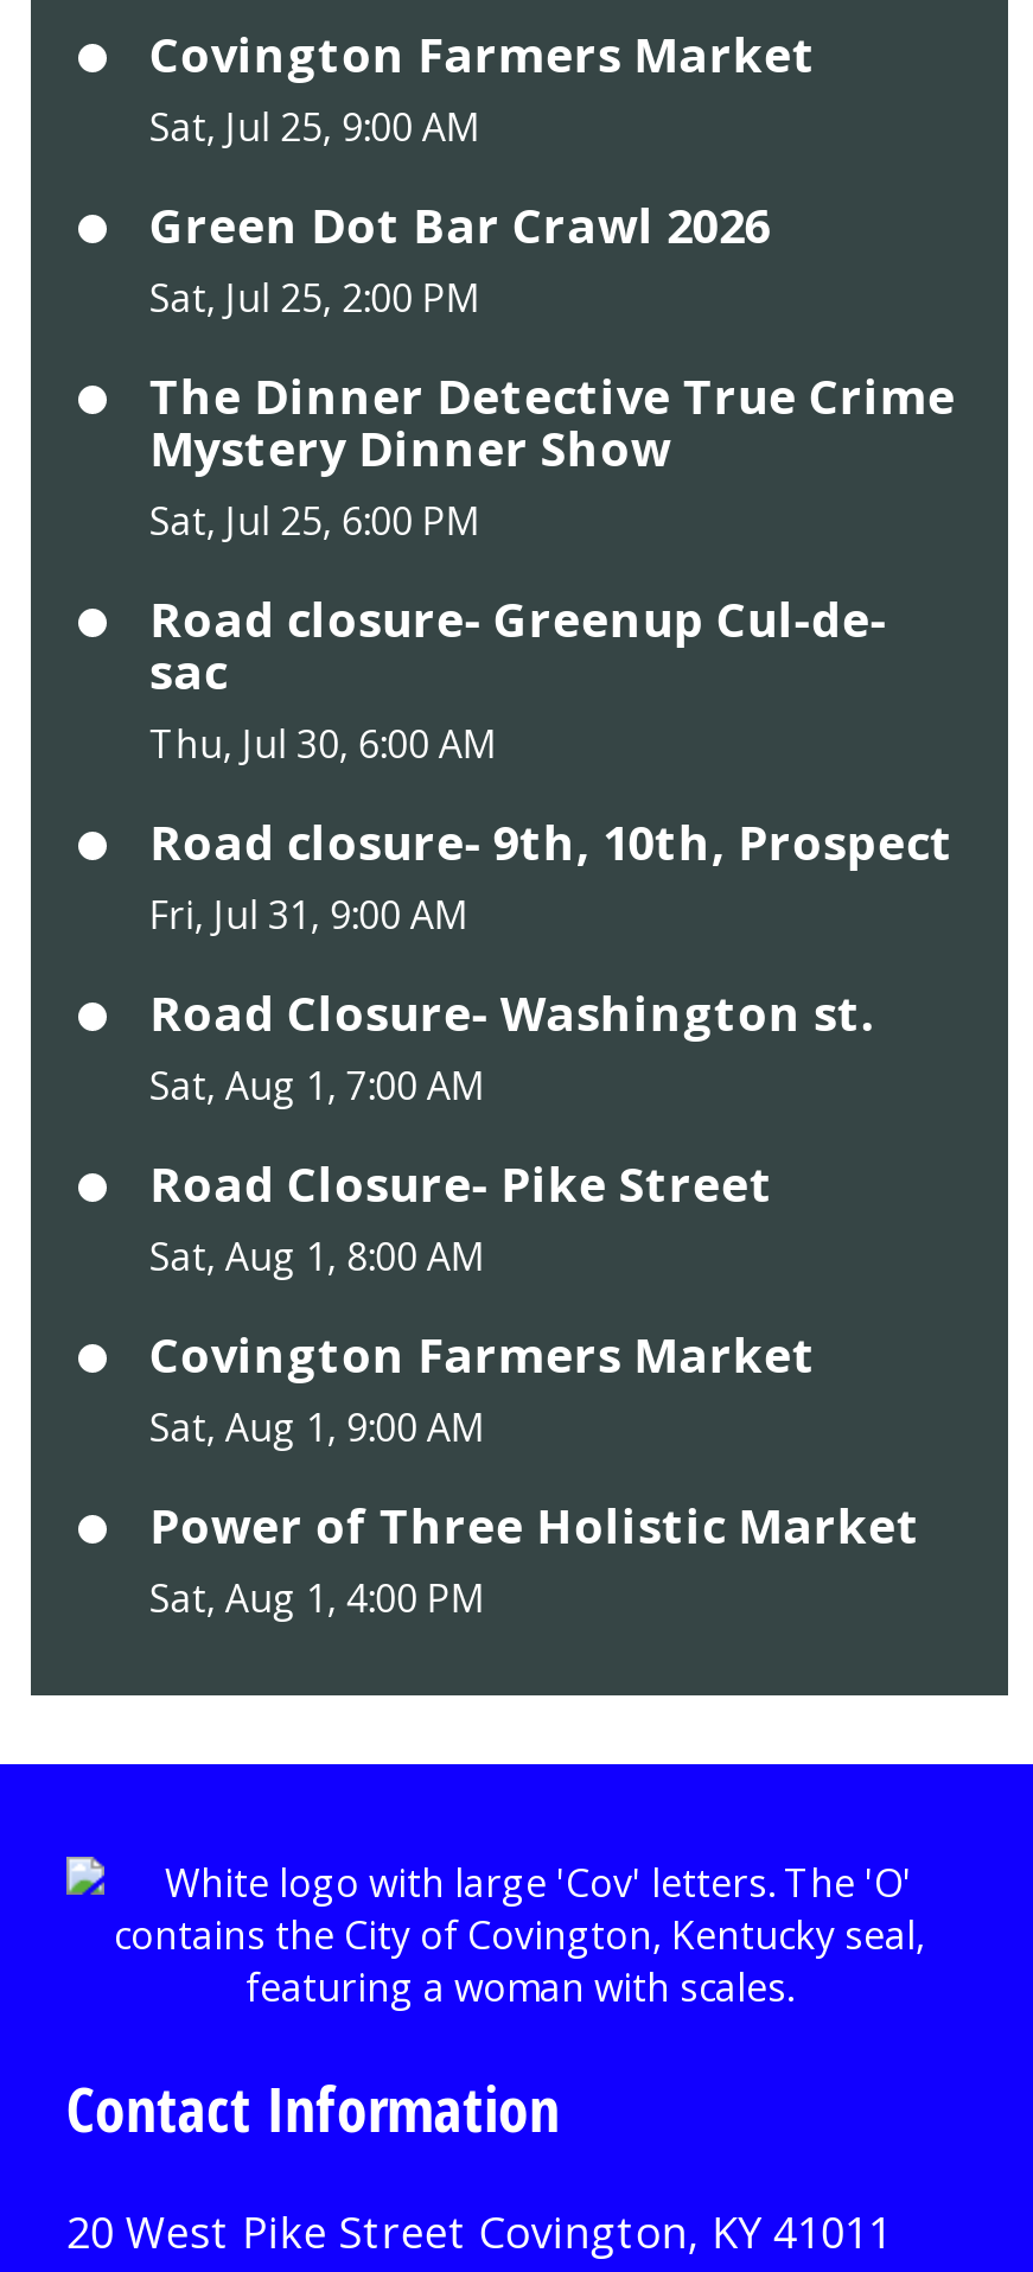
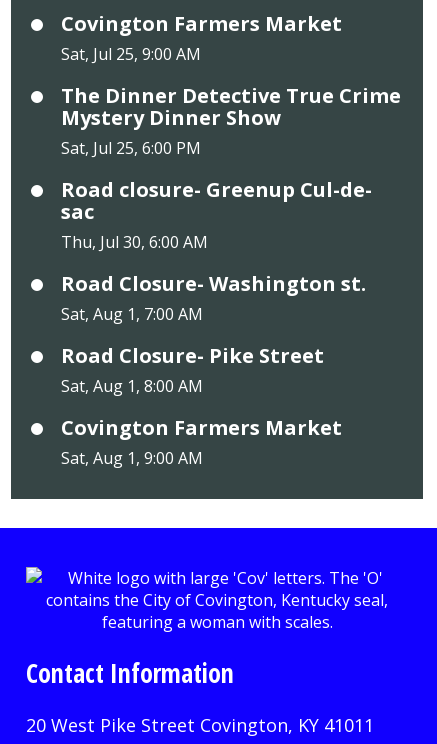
- Green Dot Bar Crawl 2026
- Sat, Jul 25, 2:00 PM

- Road closure- 9th, 10th, Prospect
- Fri, Jul 31, 9:00 AM

- Power of Three Holistic Market
- Sat, Aug 1, 4:00 PM
